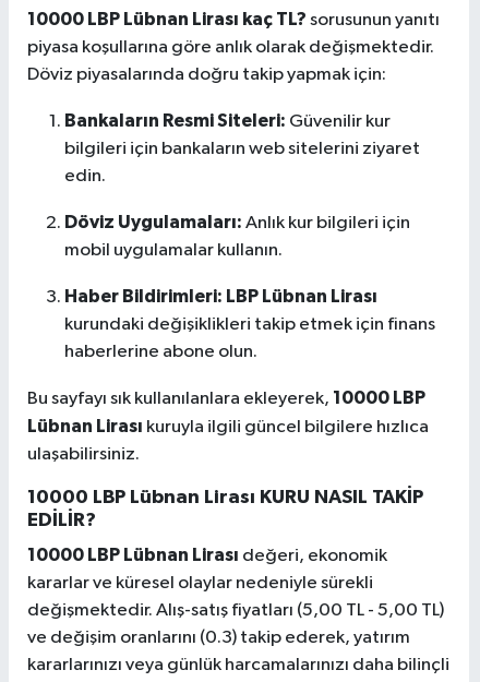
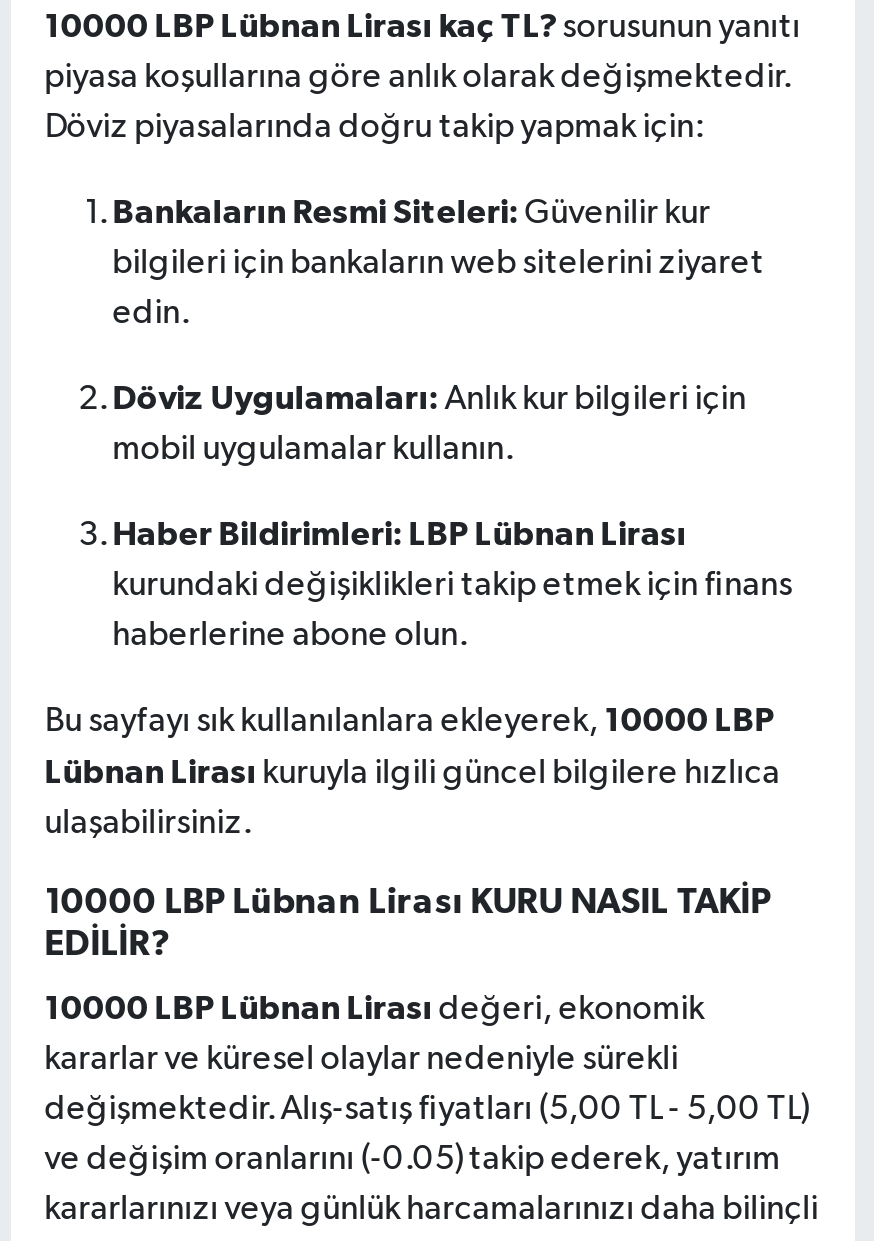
- ve değişim oranlarını (0.3) takip ederek, yatırım
+ ve değişim oranlarını (-0.05) takip ederek, yatırım
